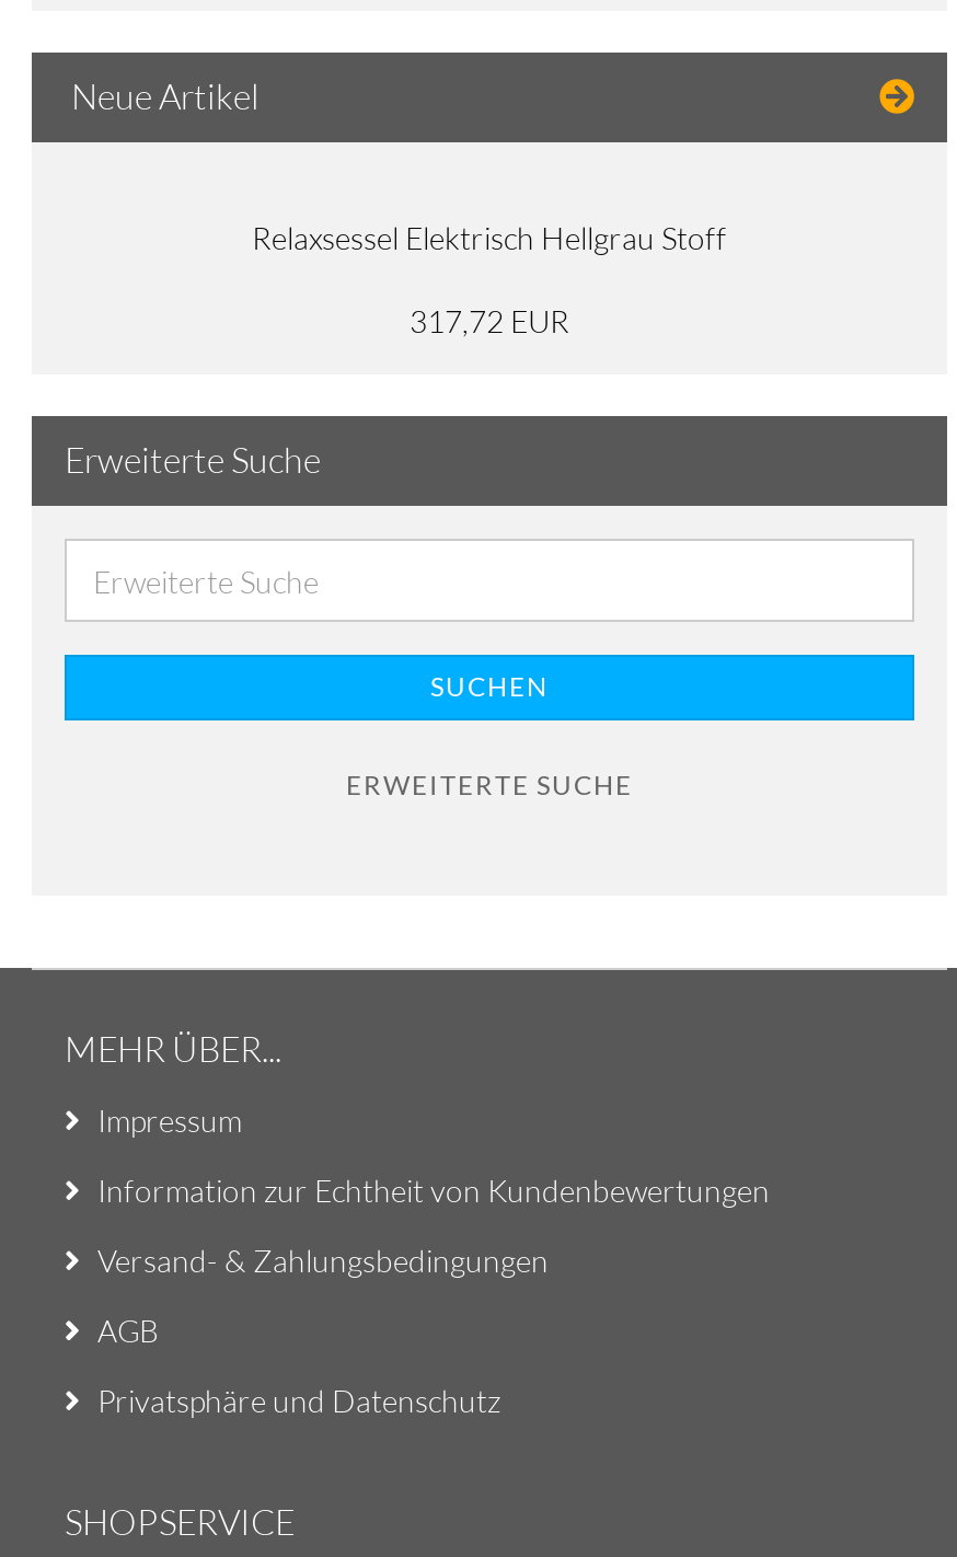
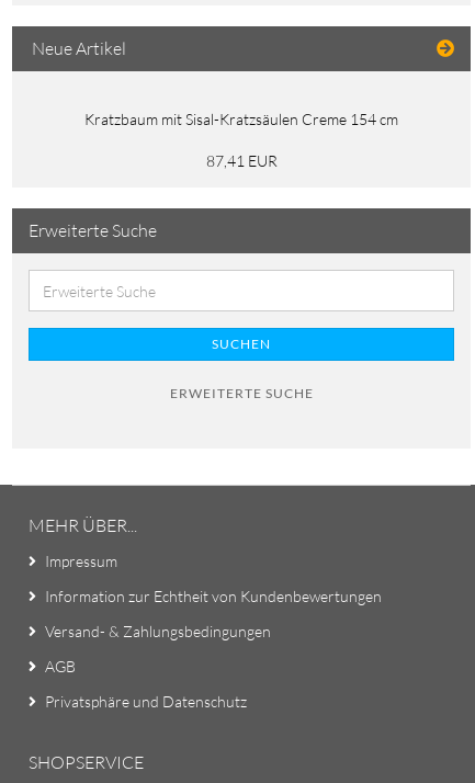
- Relaxsessel Elektrisch Hellgrau Stoff
+ Kratzbaum mit Sisal-Kratzsäulen Creme 154 cm

- 317,72 EUR
+ 87,41 EUR
